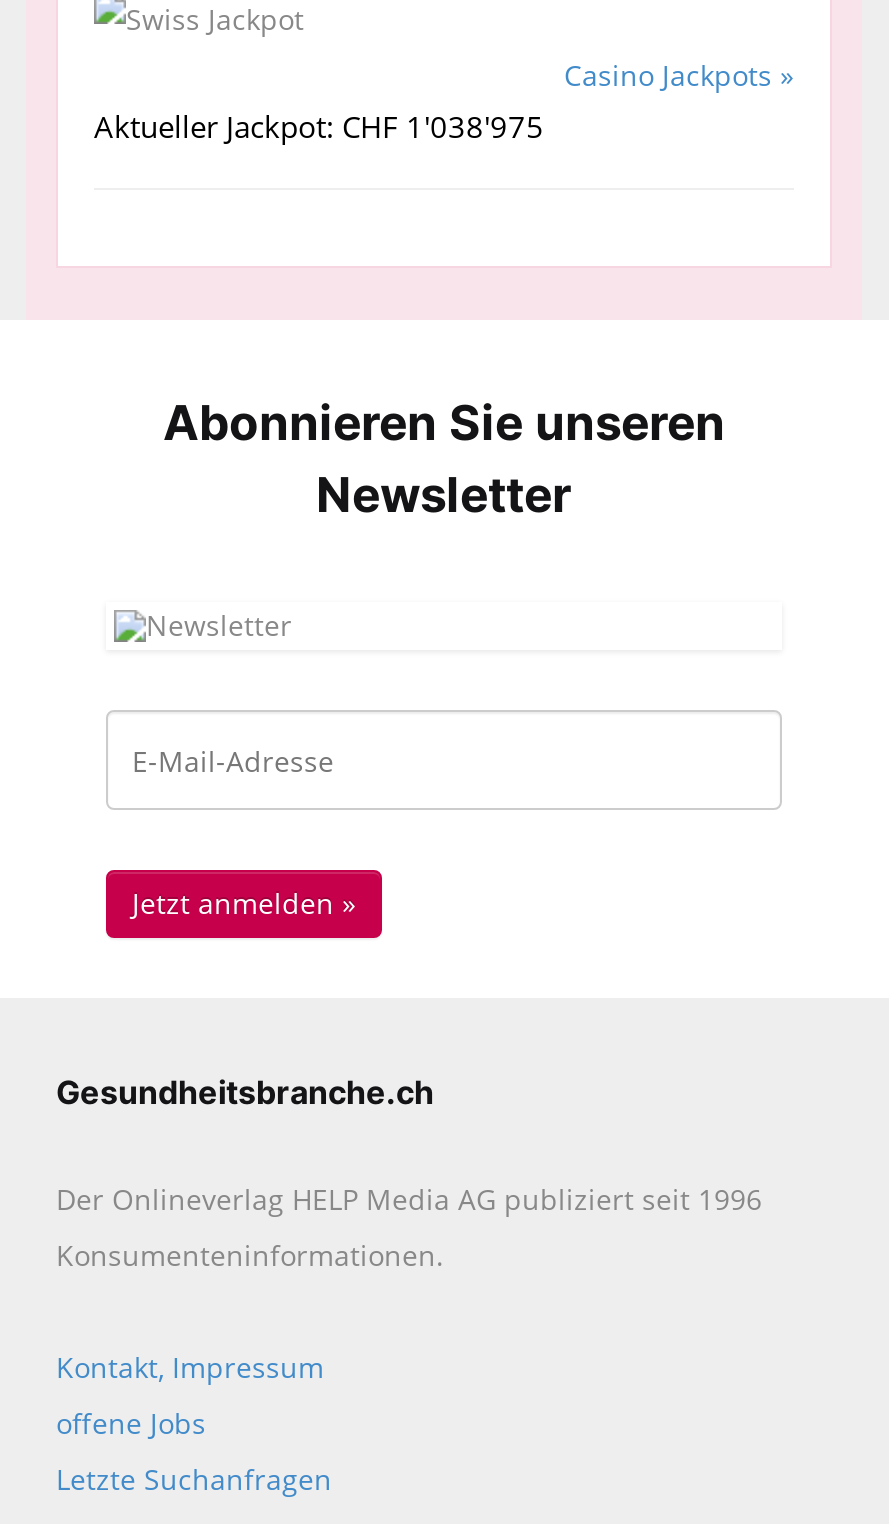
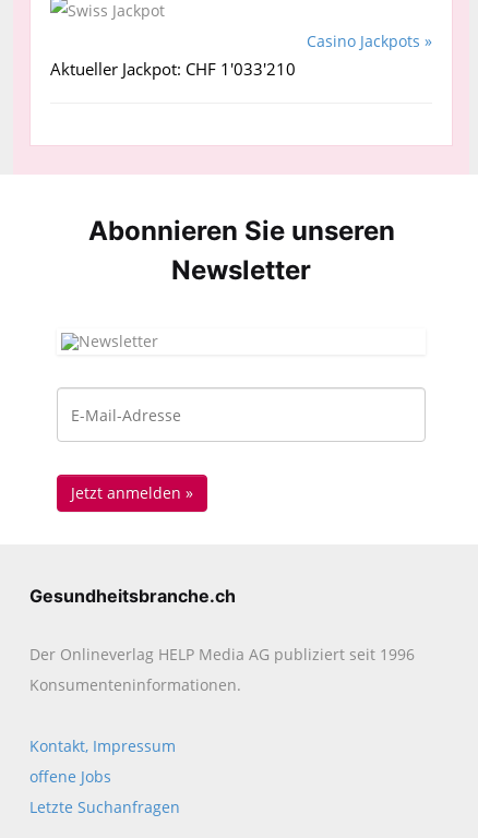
- Aktueller Jackpot: CHF 1'038'975
+ Aktueller Jackpot: CHF 1'033'210
